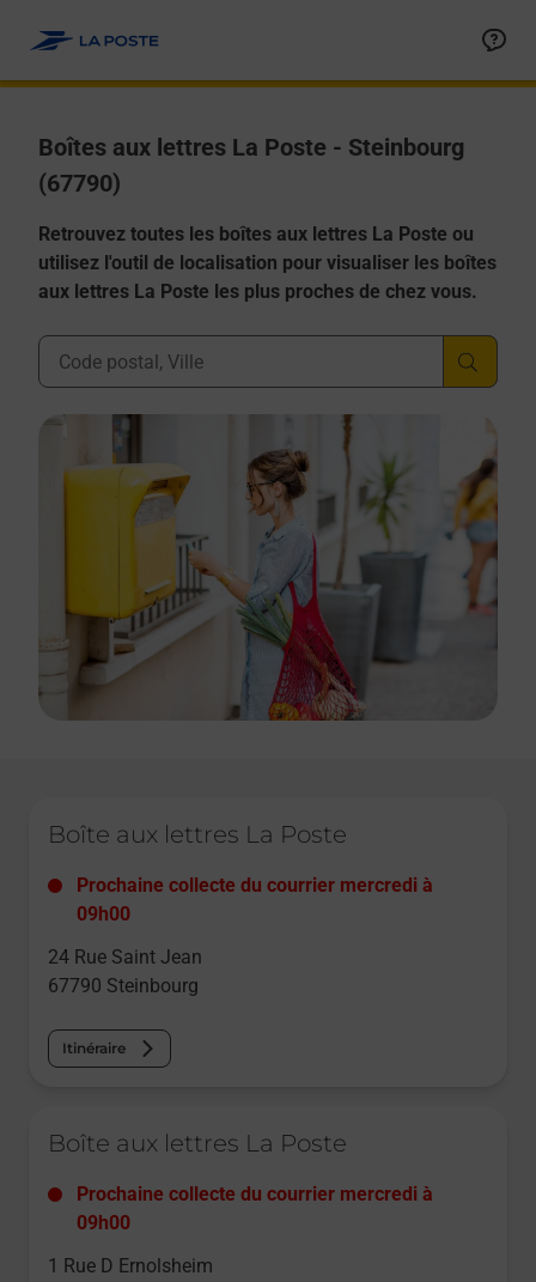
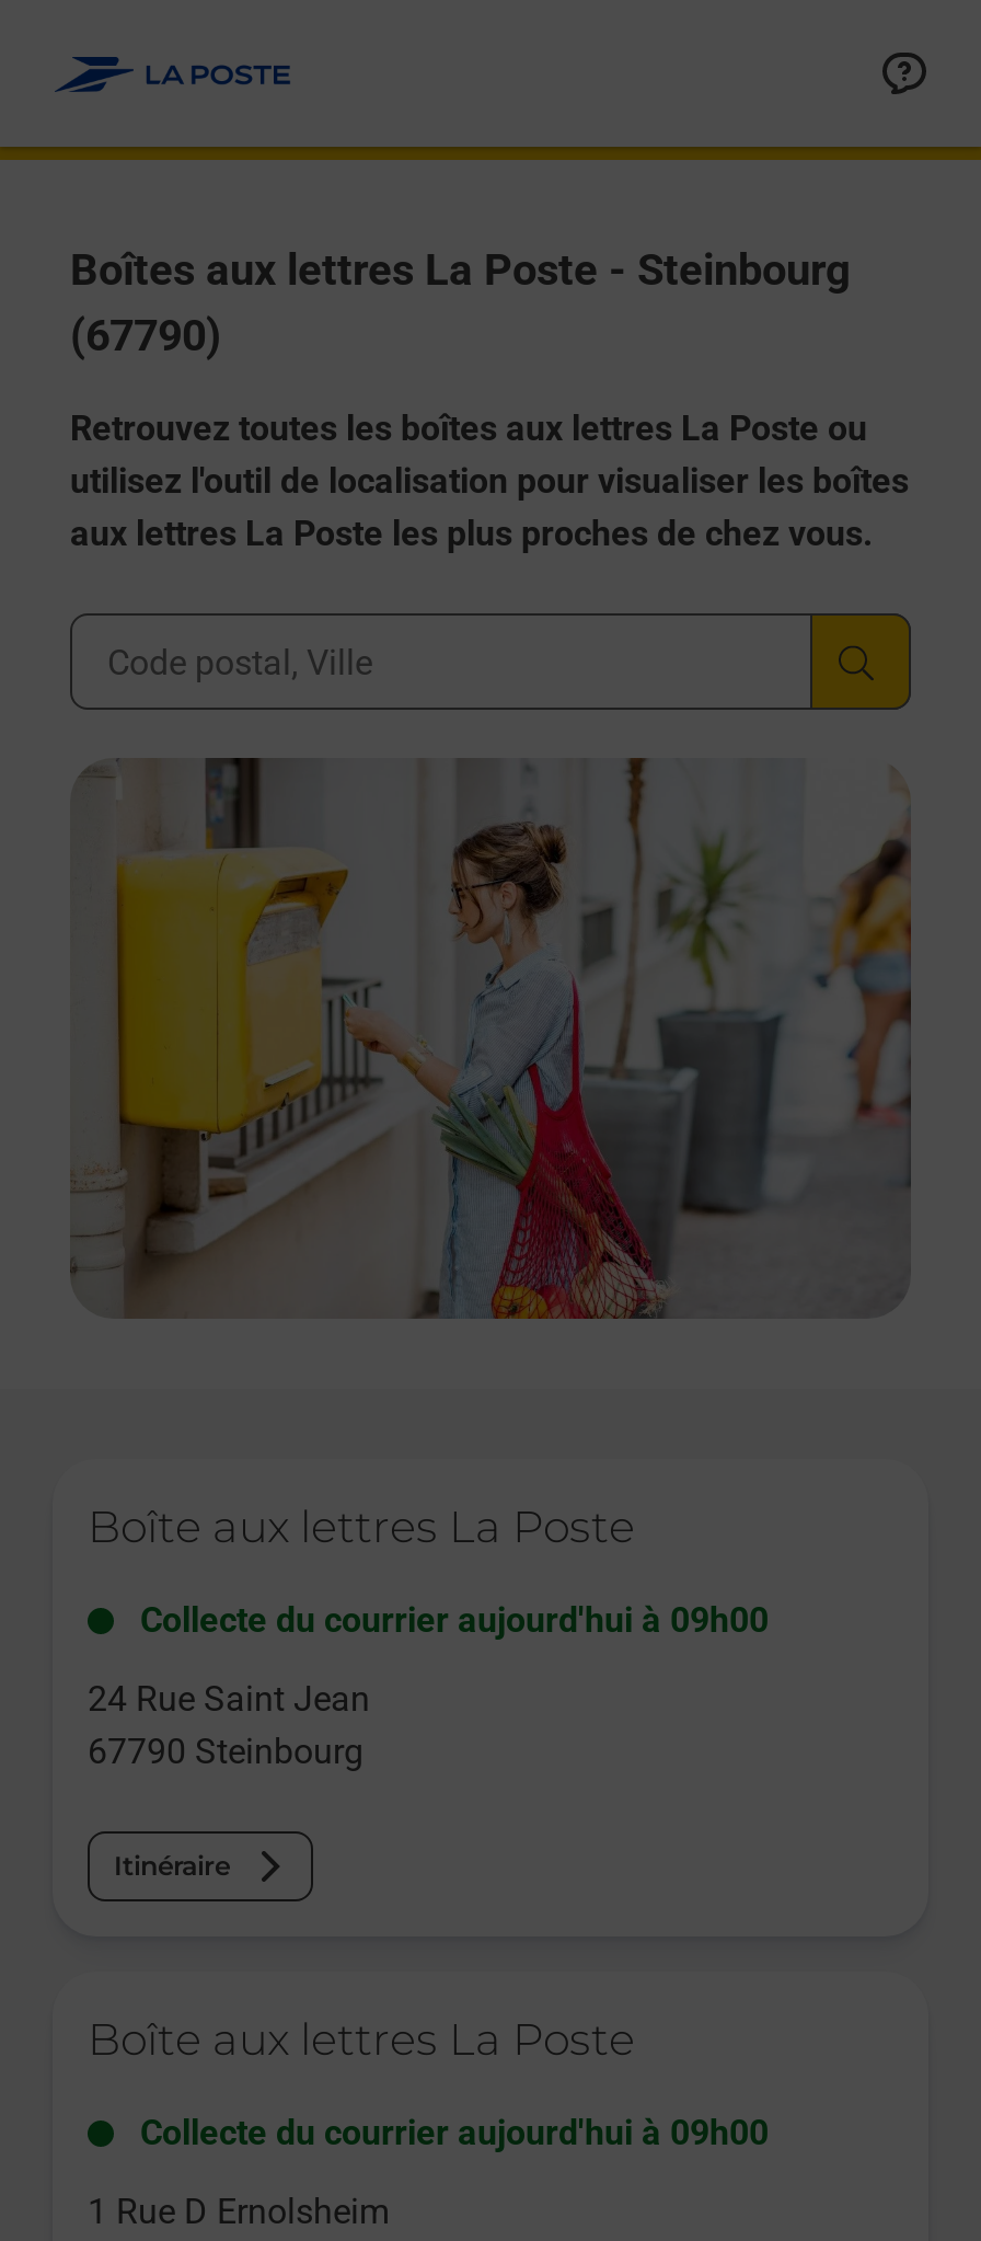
- Prochaine collecte du courrier mercredi à
- 09h00
+ Collecte du courrier aujourd'hui à 09h00

- Prochaine collecte du courrier mercredi à
- 09h00
+ Collecte du courrier aujourd'hui à 09h00
